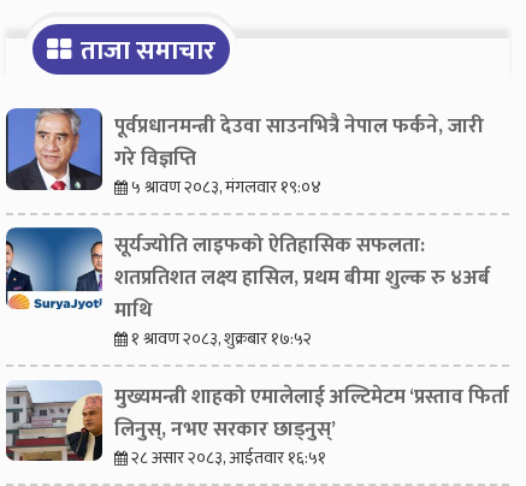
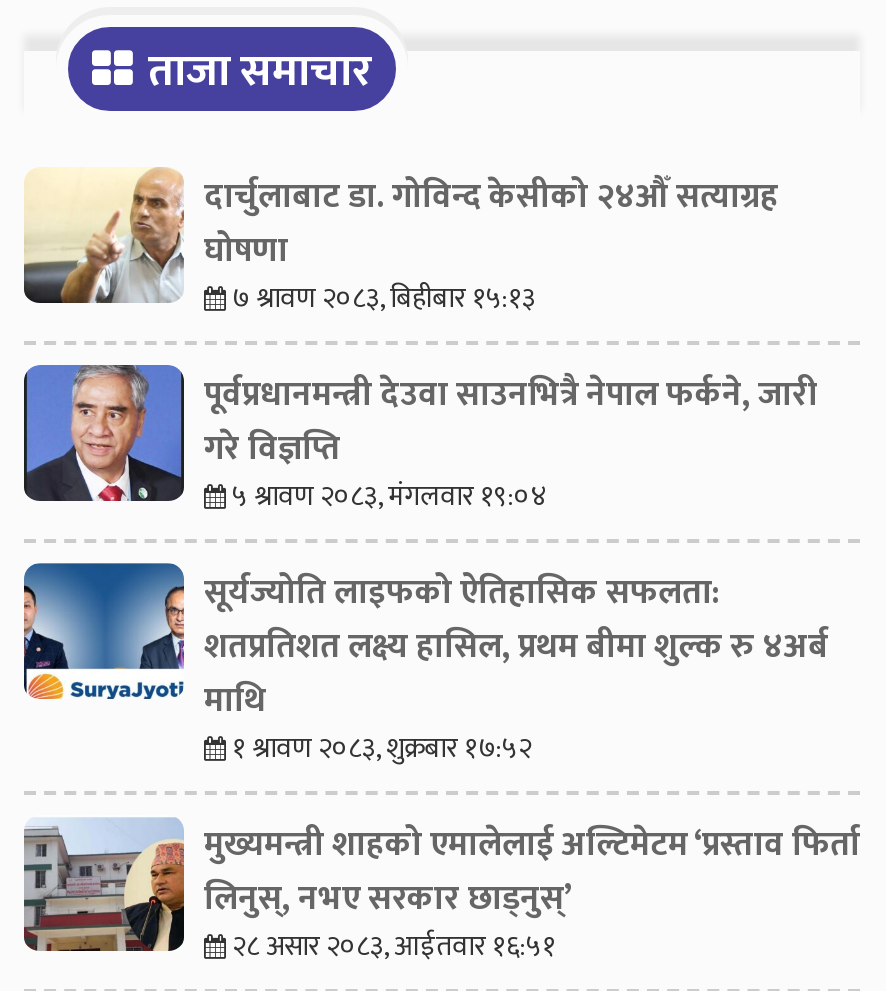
+ [image]
+ दार्चुलाबाट डा. गोविन्द केसीको २४औँ सत्याग्रह
+ घोषणा
+ ७ श्रावण २०८३, बिहीबार १५:१३
